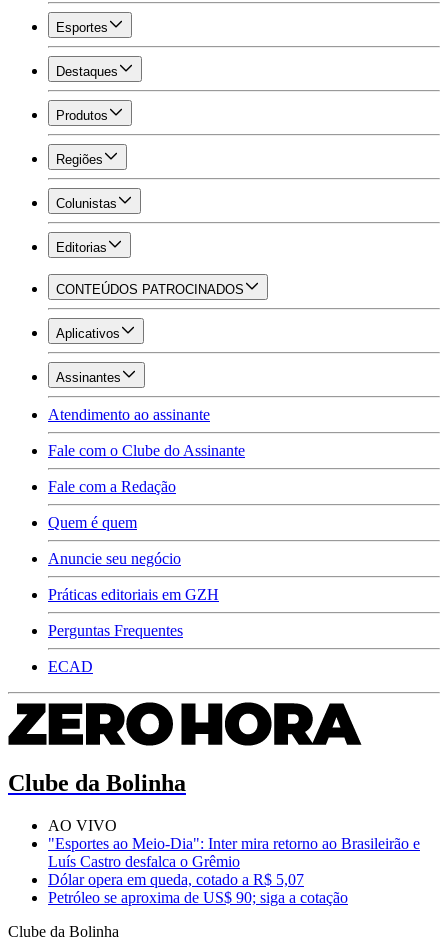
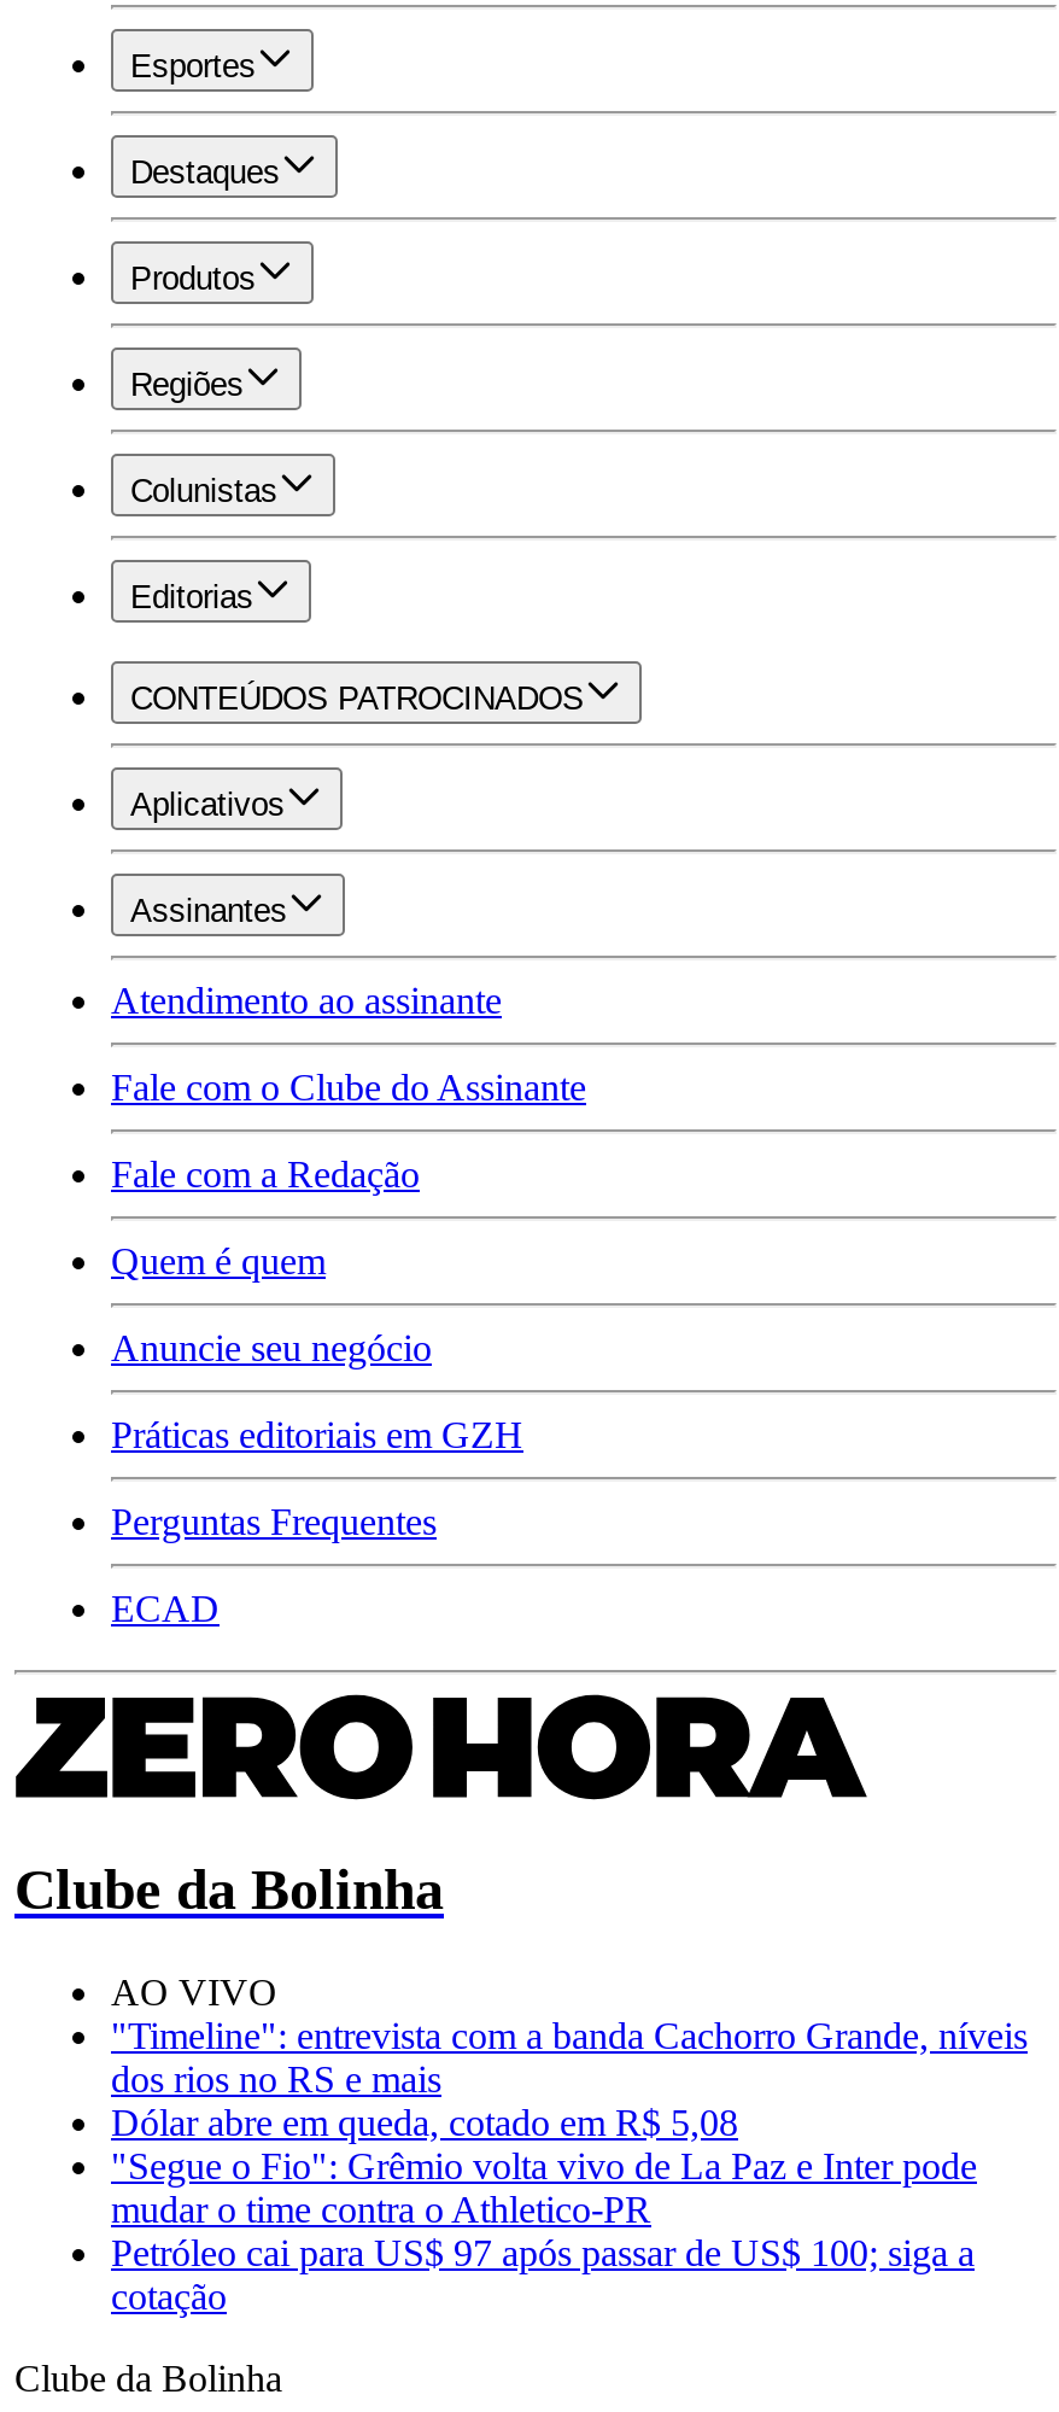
- "Esportes ao Meio-Dia": Inter mira retorno ao Brasileirão e
- Luís Castro desfalca o Grêmio
- Dólar opera em queda, cotado a R$ 5,07
- Petróleo se aproxima de US$ 90; siga a cotação
+ "Timeline": entrevista com a banda Cachorro Grande, níveis
+ dos rios no RS e mais
+ Dólar abre em queda, cotado em R$ 5,08
+ "Segue o Fio": Grêmio volta vivo de La Paz e Inter pode
+ mudar o time contra o Athletico-PR
+ Petróleo cai para US$ 97 após passar de US$ 100; siga a
+ cotação
